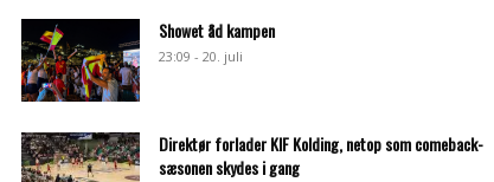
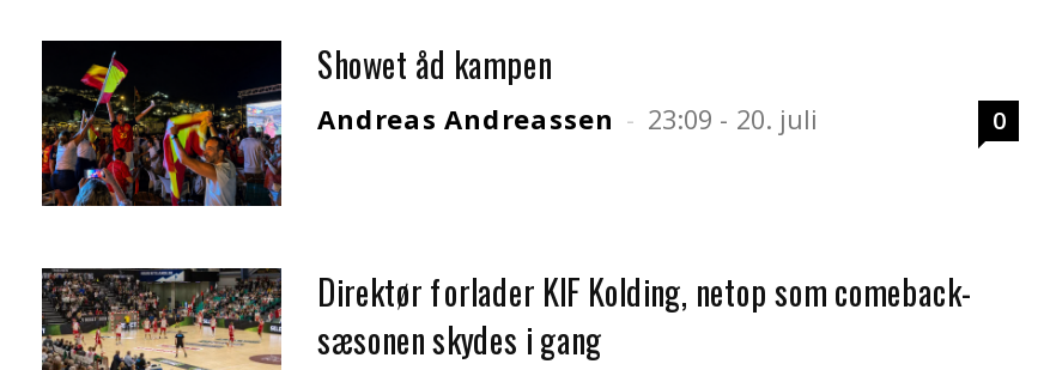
- 23:09 - 20. juli
+ Andreas Andreassen - 23:09 - 20. juli
+ 0
